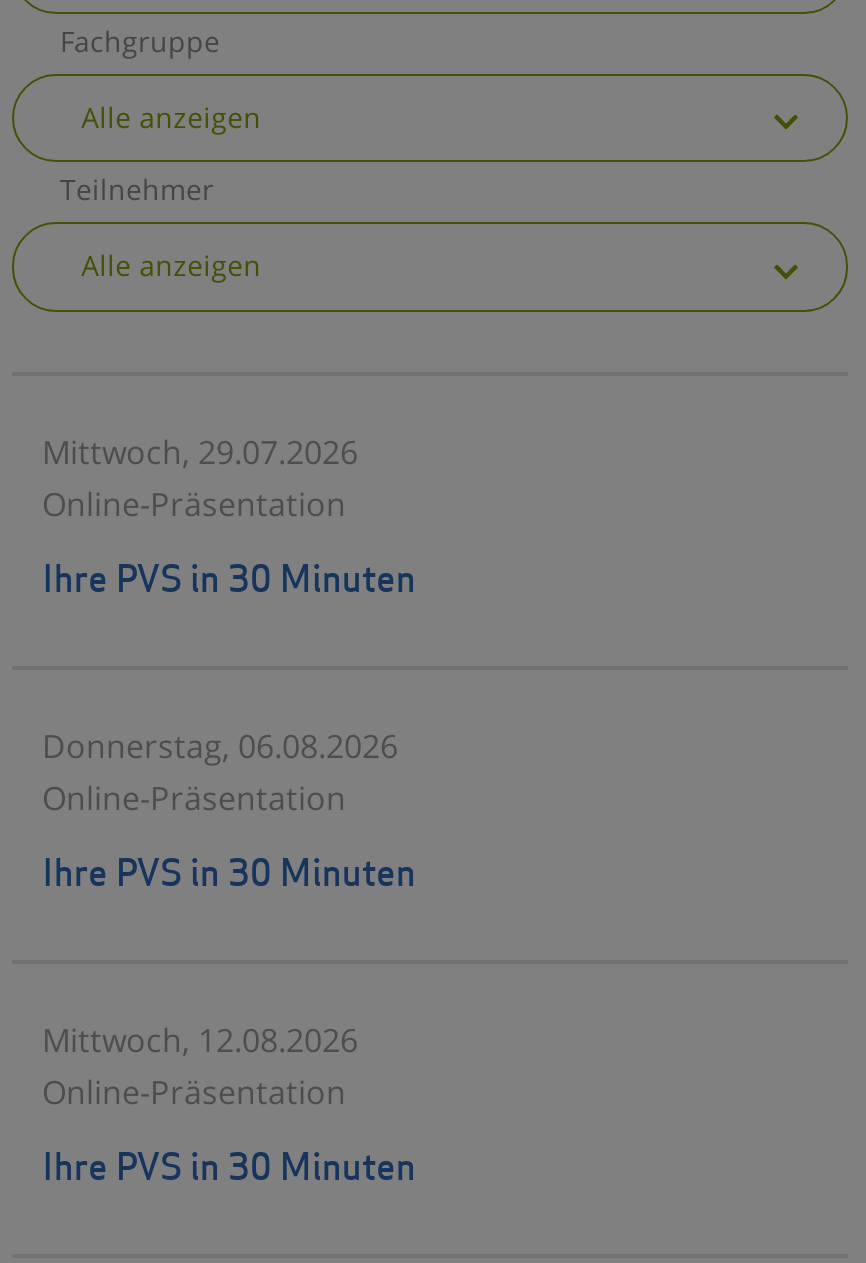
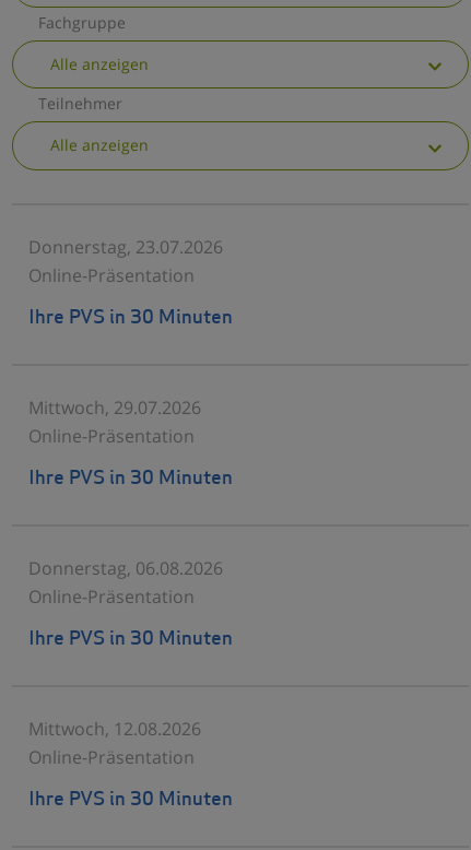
+ Donnerstag, 23.07.2026
+ Online-Präsentation
+ Ihre PVS in 30 Minuten
